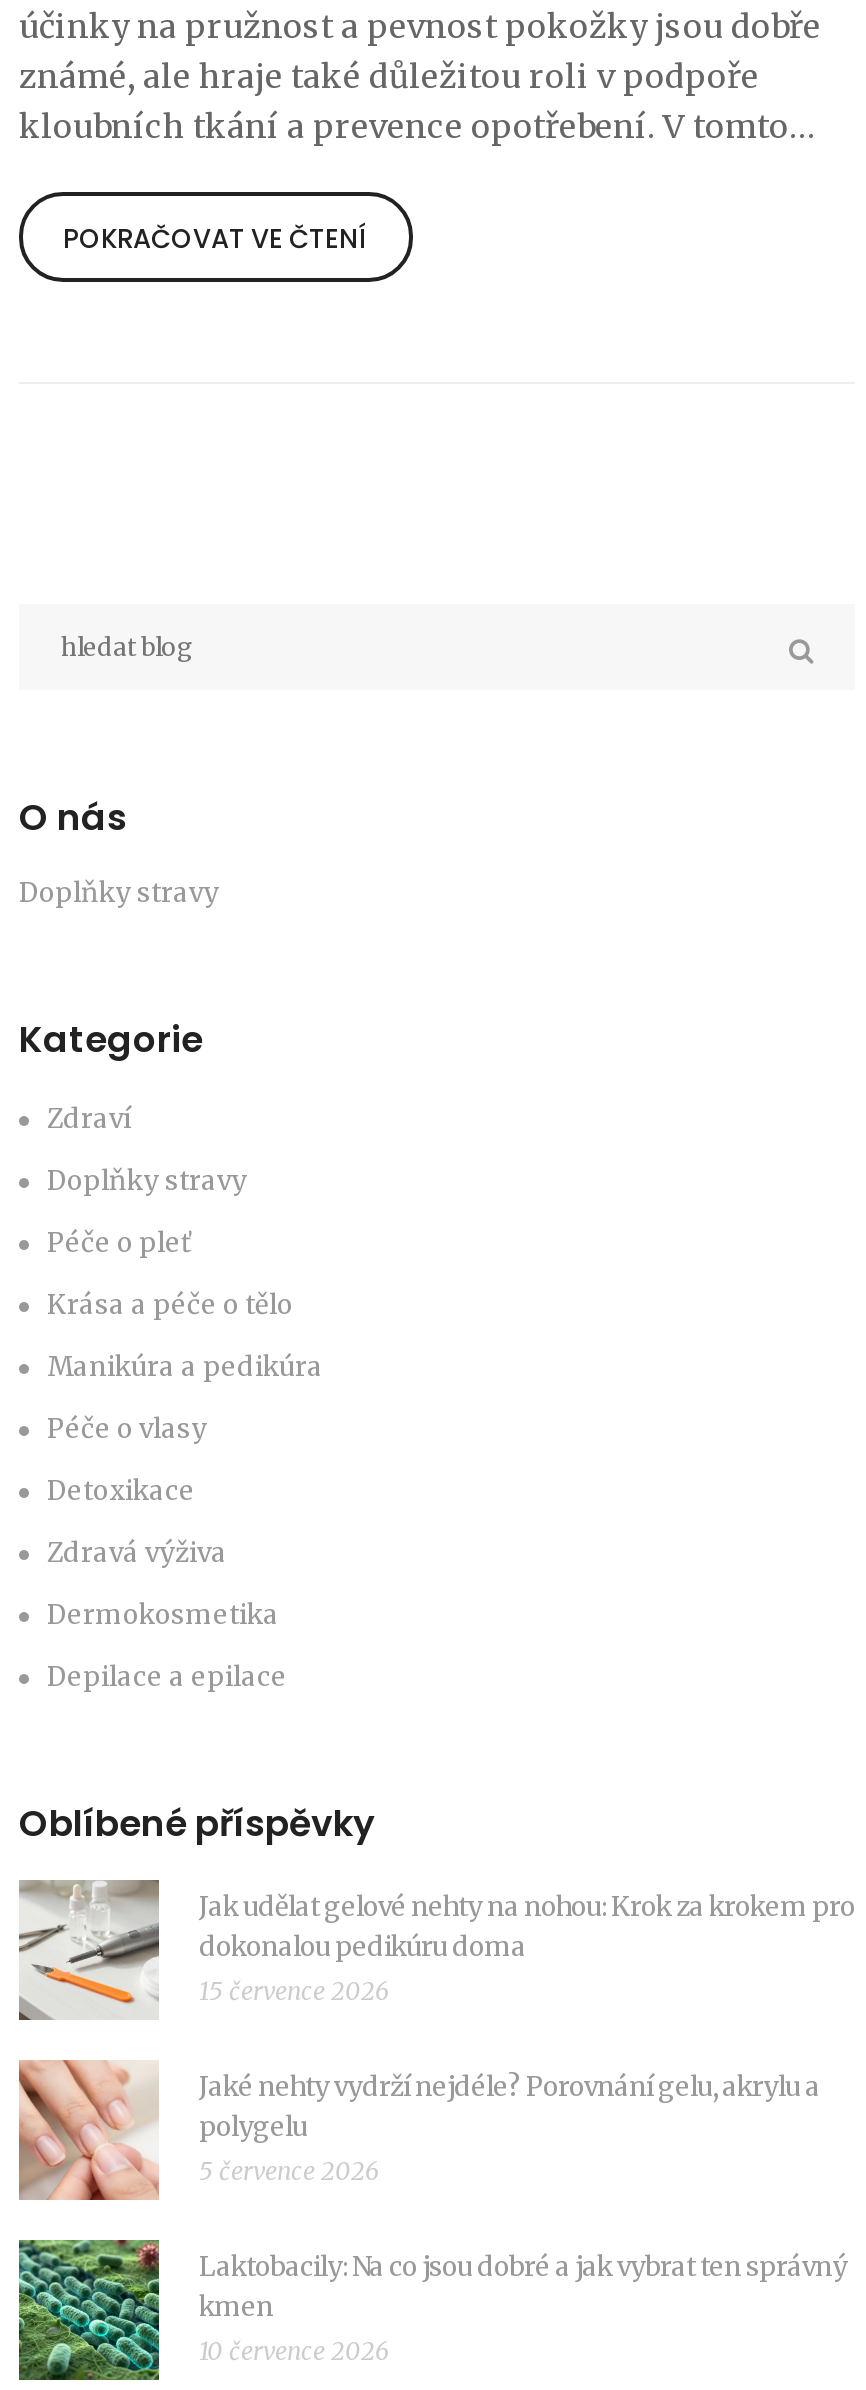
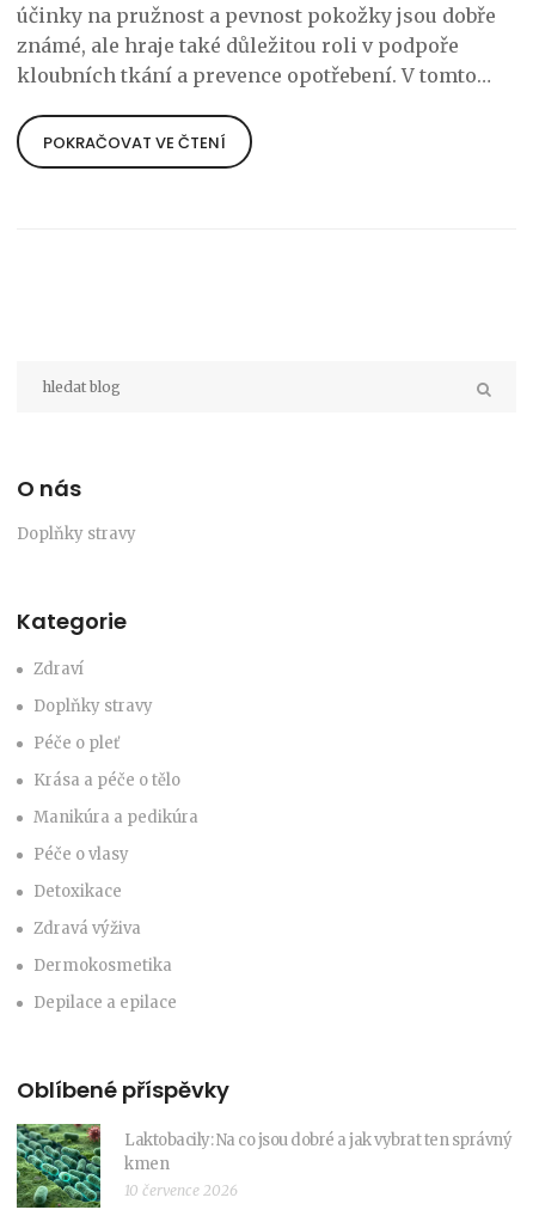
- [image]
- Jak udělat gelové nehty na nohou: Krok za krokem pro
- dokonalou pedikúru doma
- 15 července 2026
- Jaké nehty vydrží nejdéle? Porovnání gelu, akrylu a
- polygelu
- 5 července 2026

- [image]
